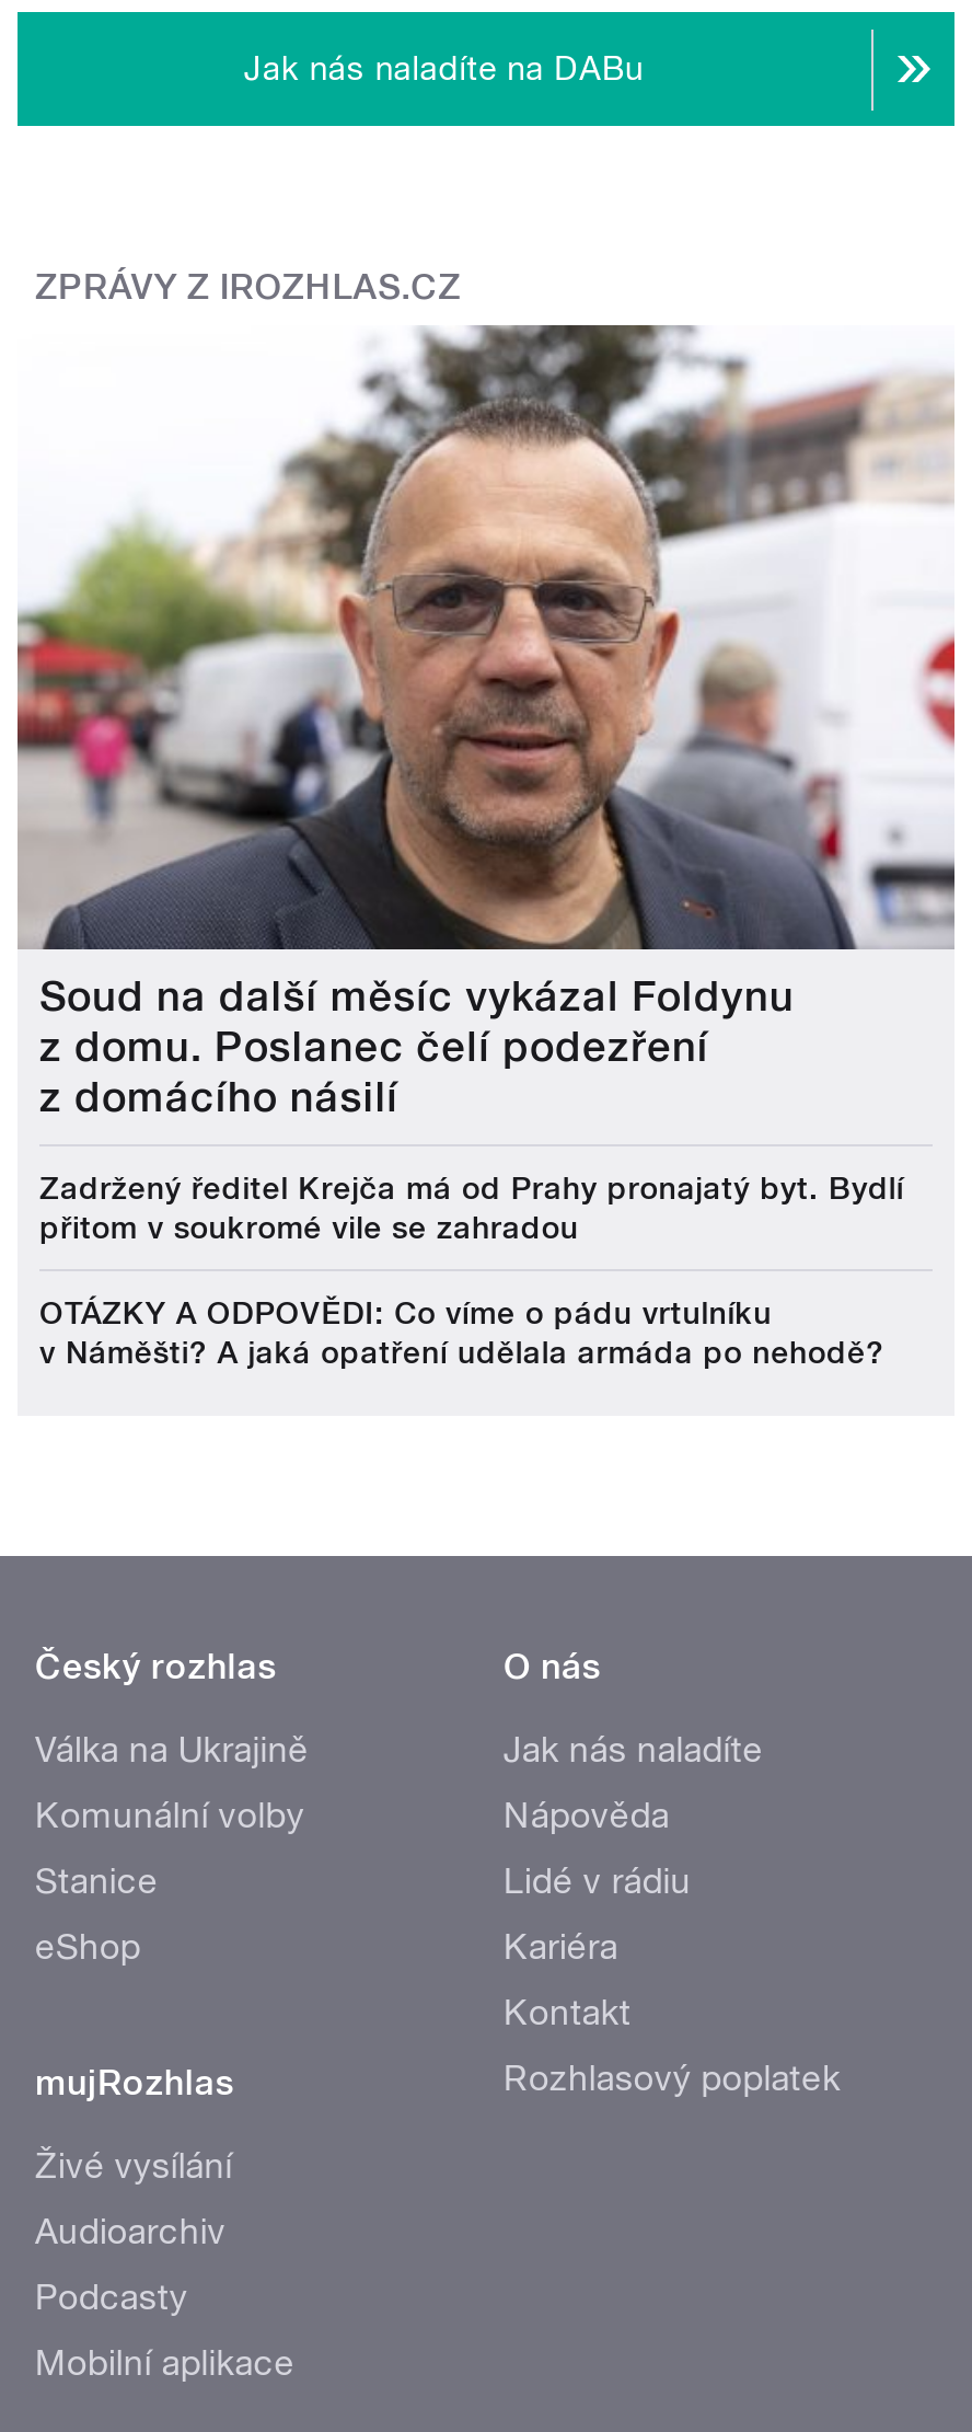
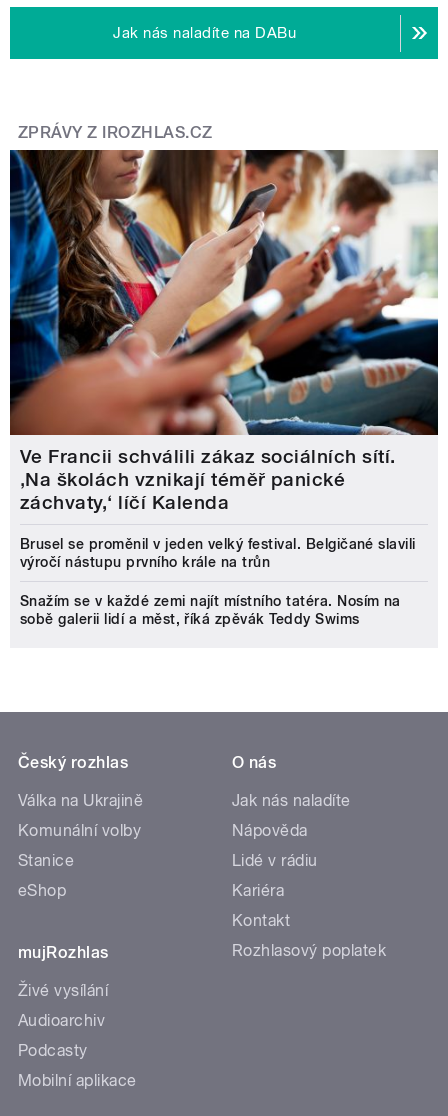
- [image]
- Soud na další měsíc vykázal Foldynu
- z domu. Poslanec čelí podezření
- z domácího násilí
+ [image]
+ Ve Francii schválili zákaz sociálních sítí.
+ ‚Na školách vznikají téměř panické
+ záchvaty,‘ líčí Kalenda

- Zadržený ředitel Krejča má od Prahy pronajatý byt. Bydlí
- přitom v soukromé vile se zahradou
+ Brusel se proměnil v jeden velký festival. Belgičané slavili
+ výročí nástupu prvního krále na trůn

- OTÁZKY A ODPOVĚDI: Co víme o pádu vrtulníku
- v Náměšti? A jaká opatření udělala armáda po nehodě?
+ Snažím se v každé zemi najít místního tatéra. Nosím na
+ sobě galerii lidí a měst, říká zpěvák Teddy Swims
